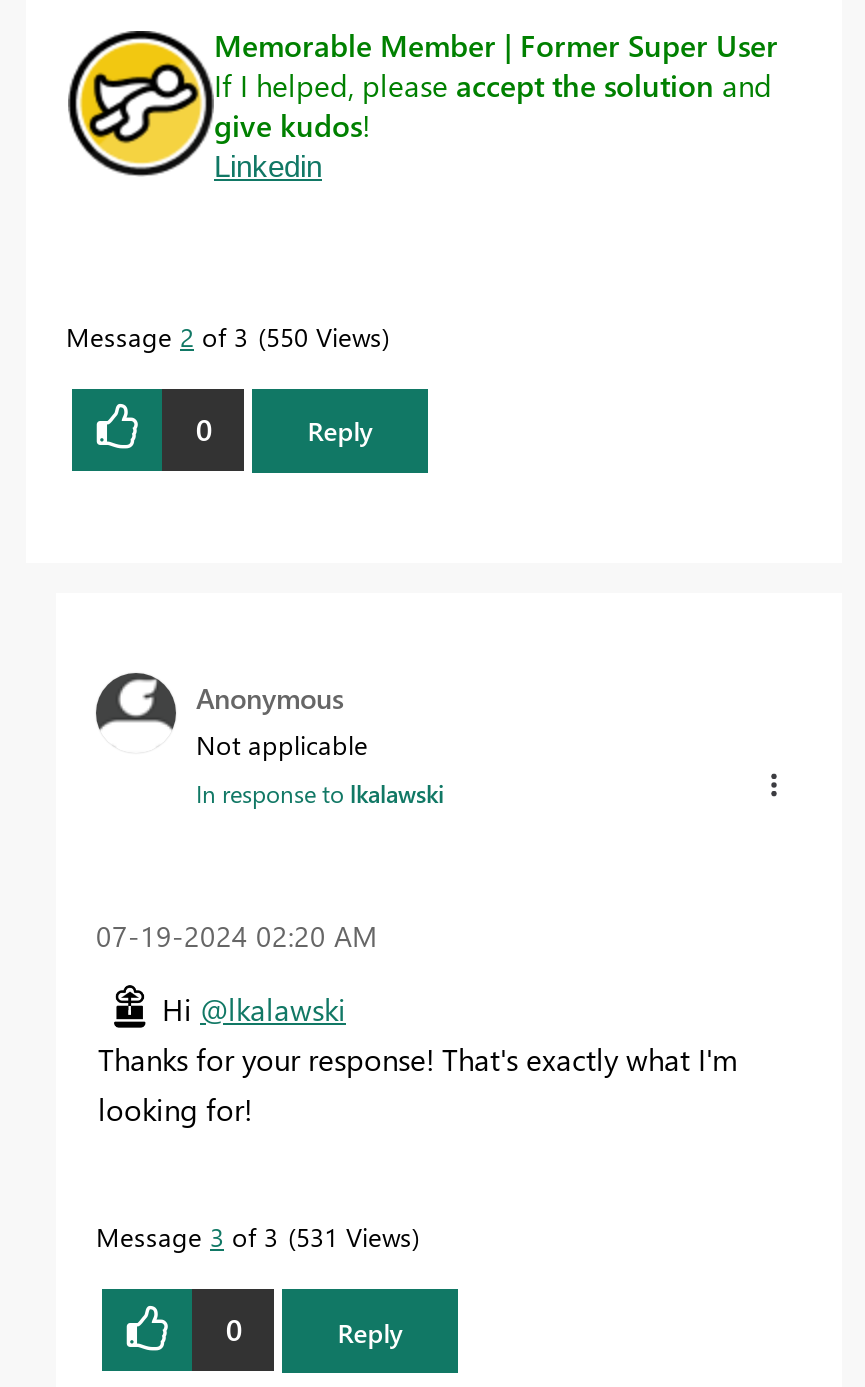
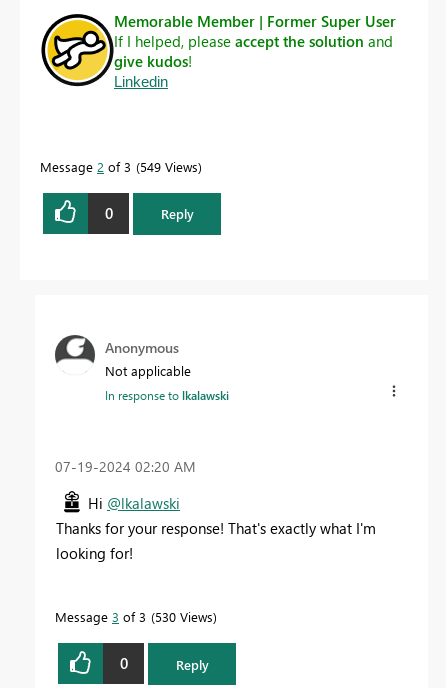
- Message 2 of 3 550 Views
+ Message 2 of 3 549 Views

- Message 3 of 3 531 Views
+ Message 3 of 3 530 Views
